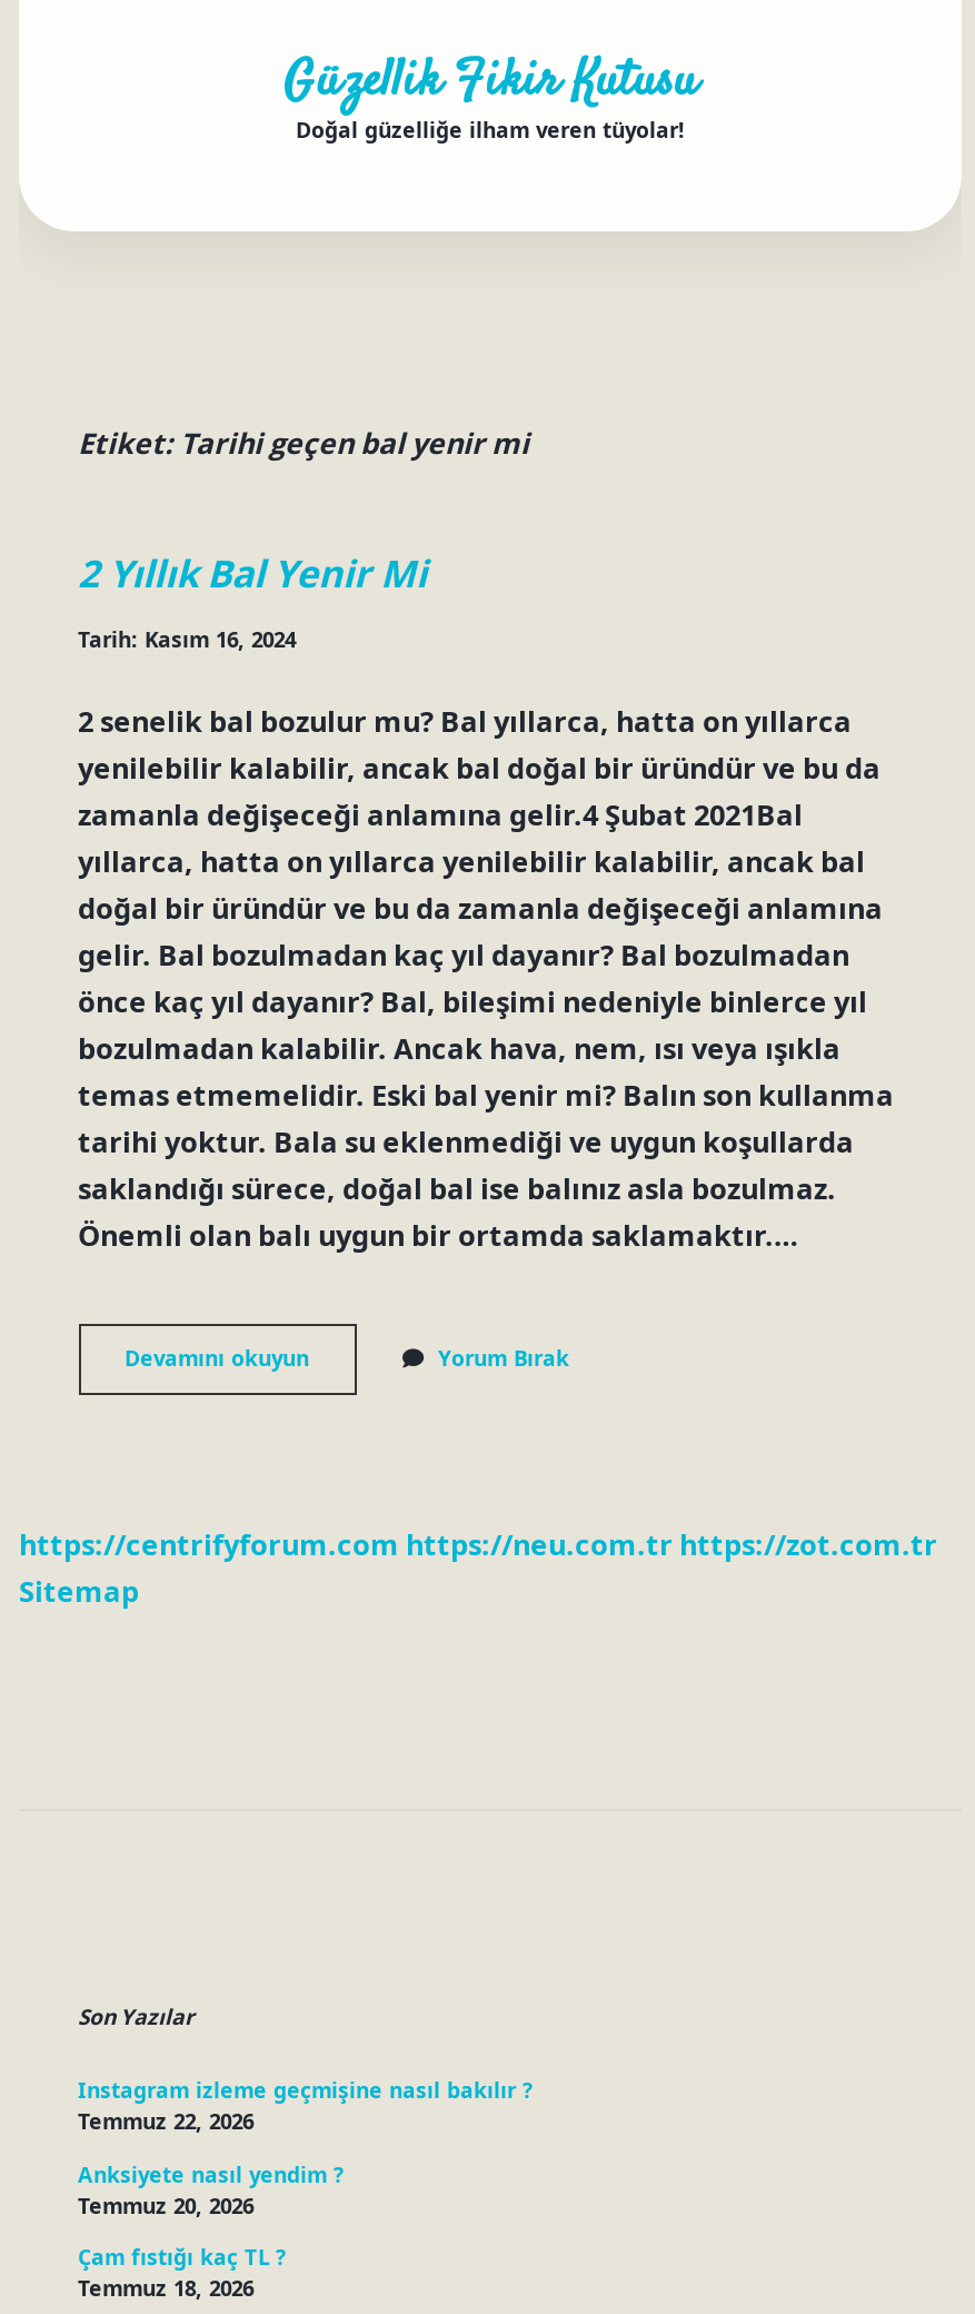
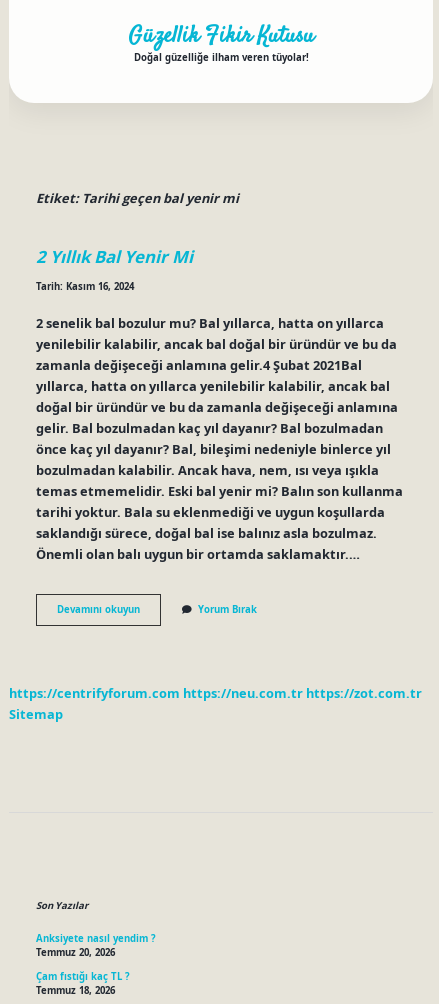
- Instagram izleme geçmişine nasıl bakılır ?
- Temmuz 22, 2026
